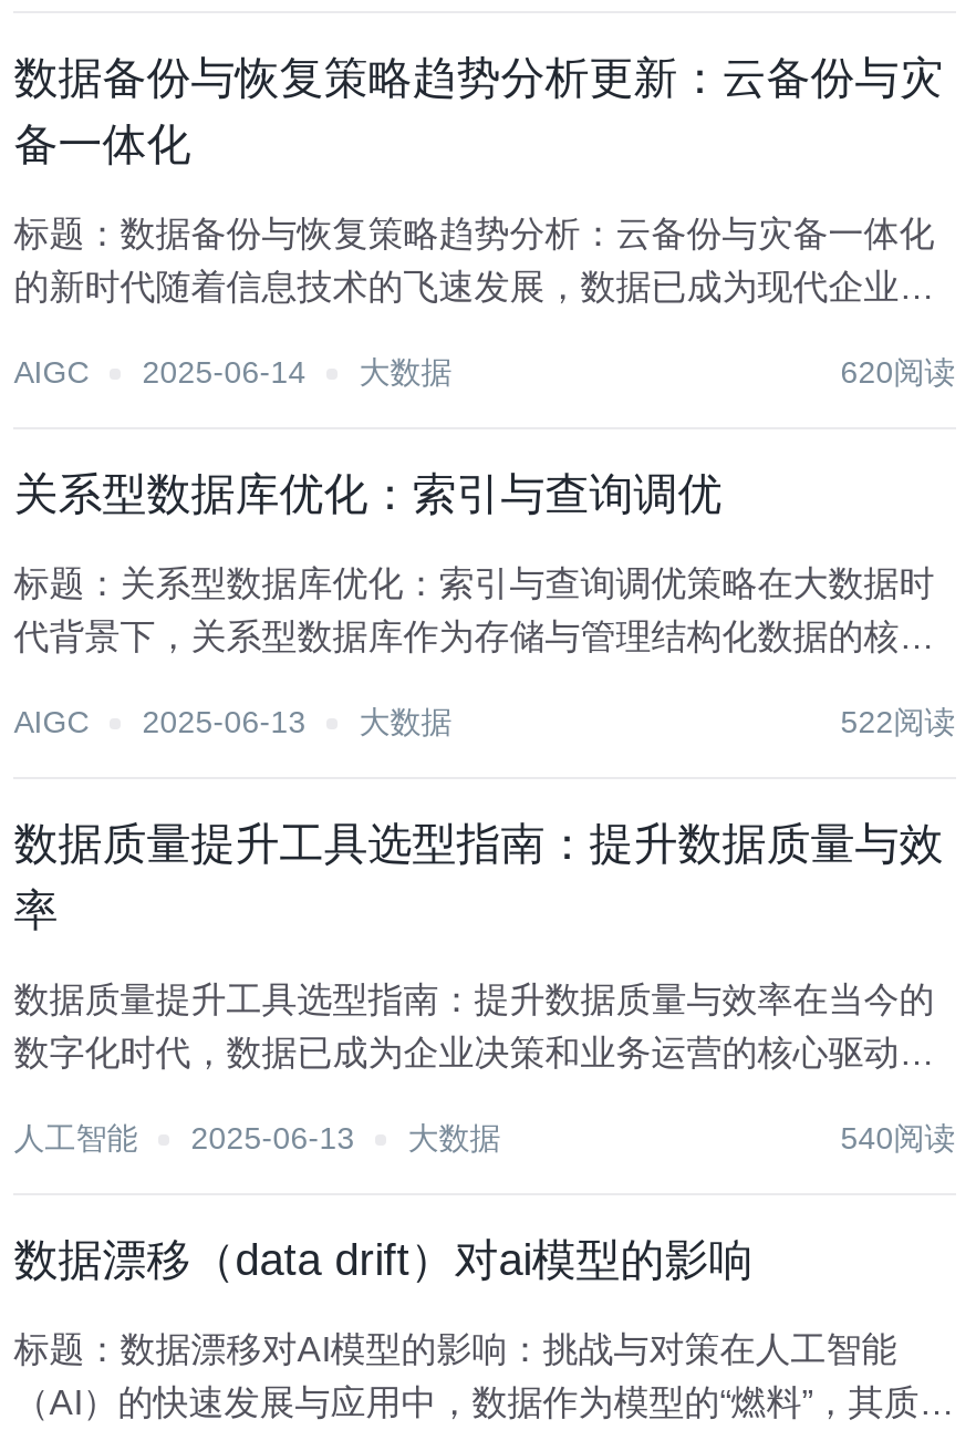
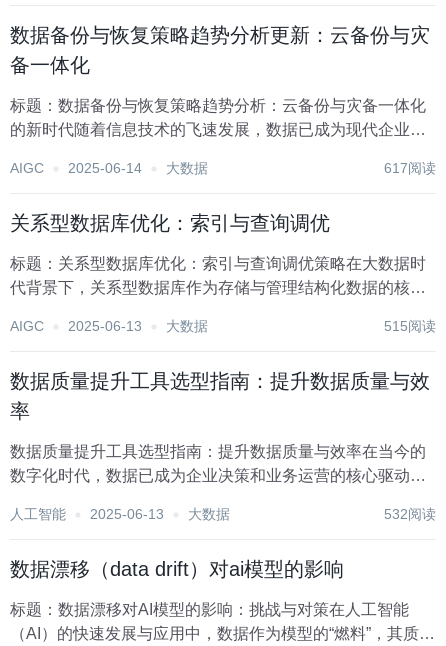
- 620阅读
+ 617阅读

- 522阅读
+ 515阅读

- 540阅读
+ 532阅读
